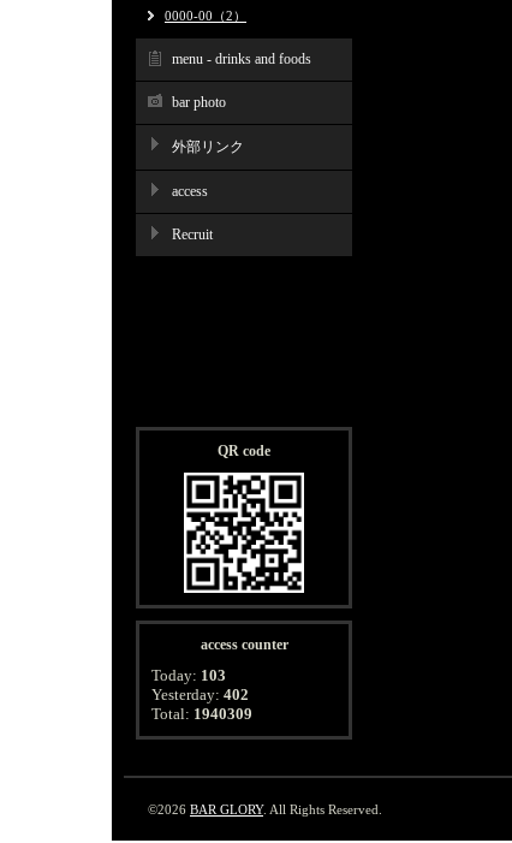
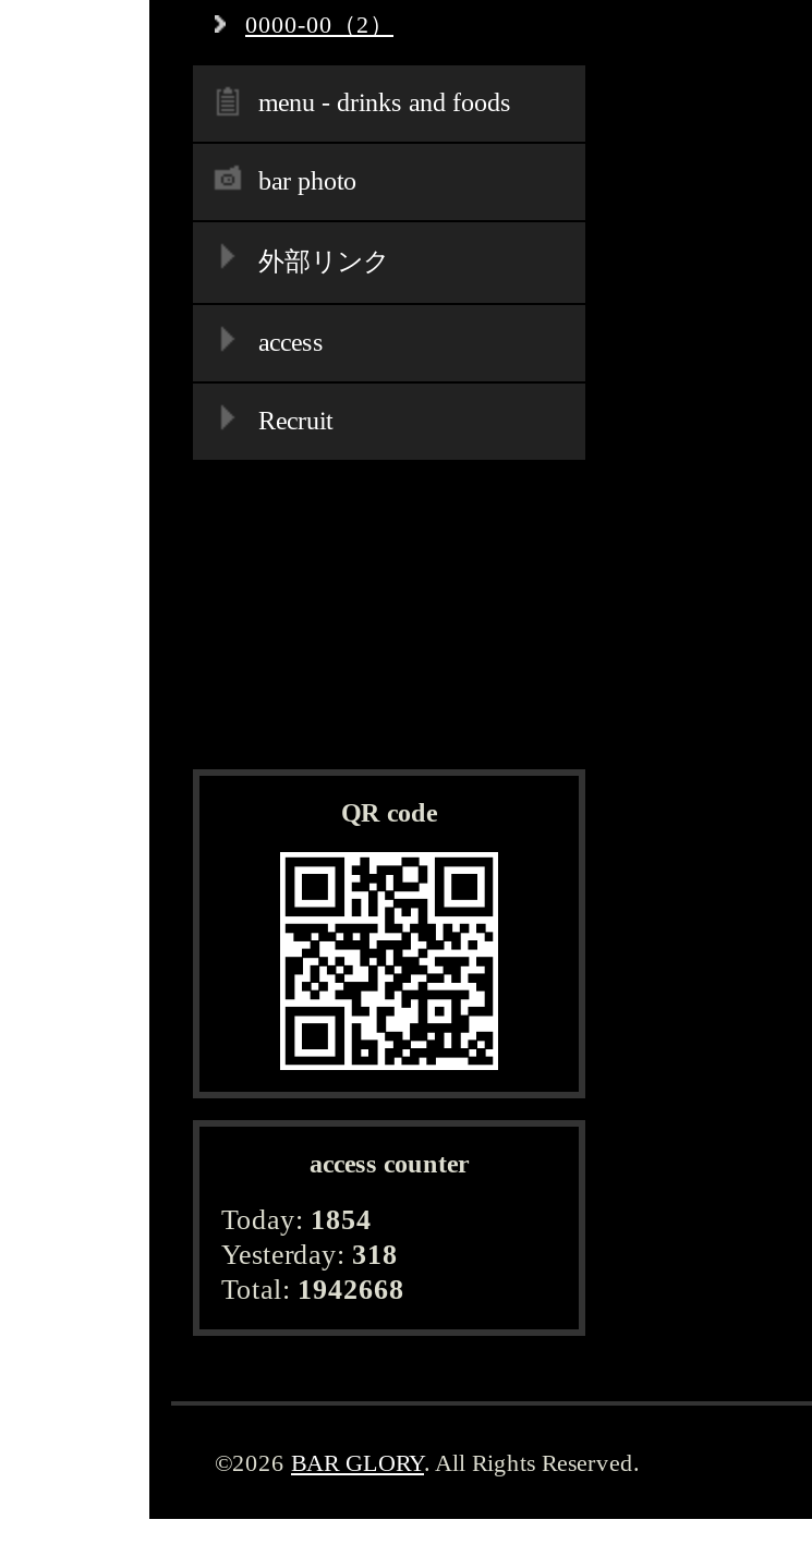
- Today: 103
+ Today: 1854

- Yesterday: 402
+ Yesterday: 318

- Total: 1940309
+ Total: 1942668
